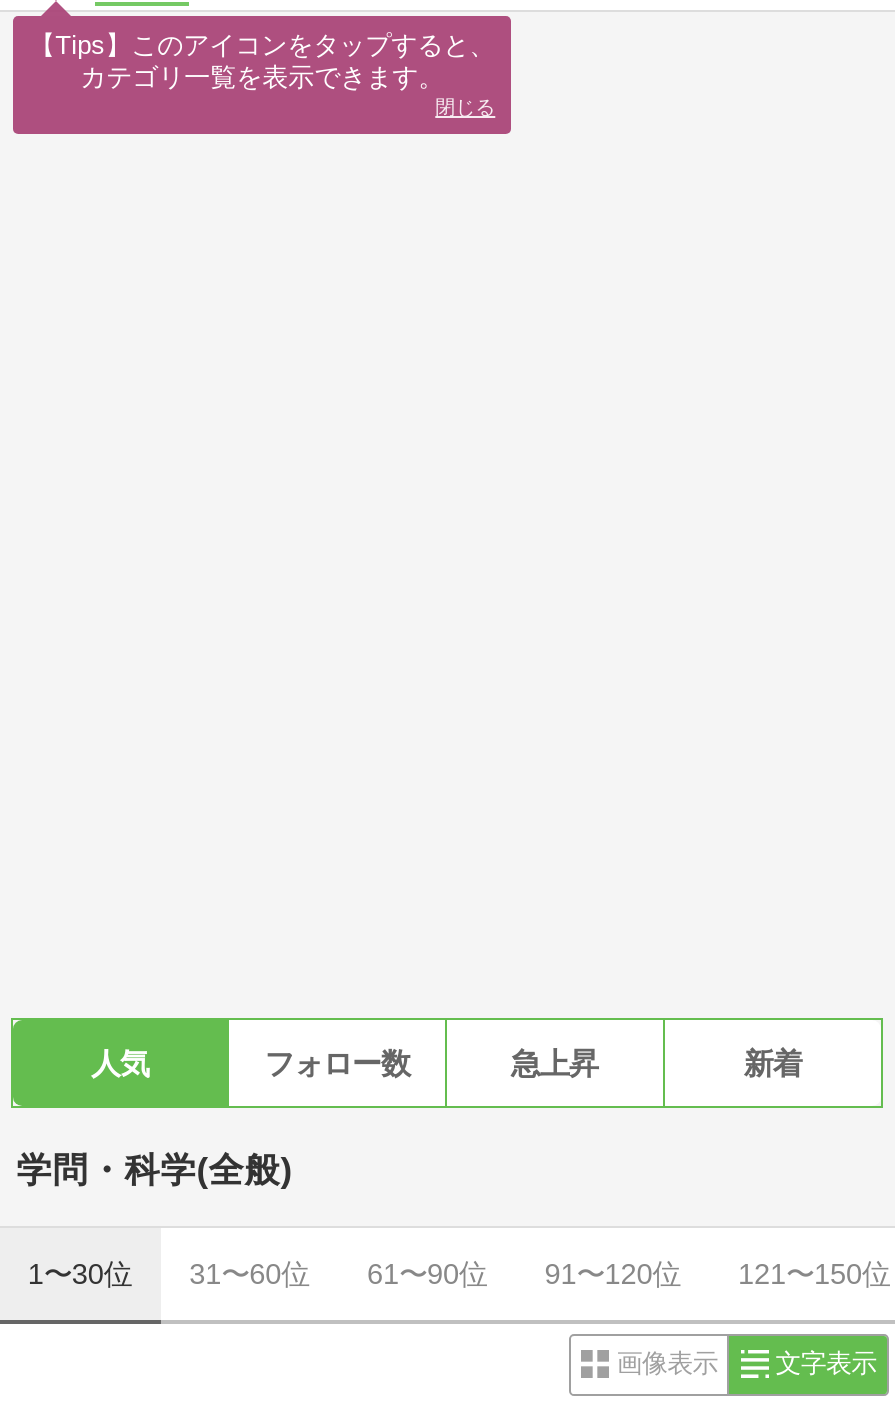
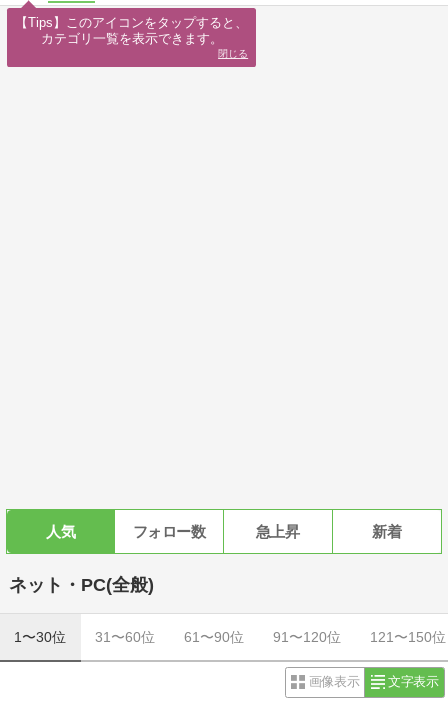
- 学問・科学(全般)
+ ネット・PC(全般)
